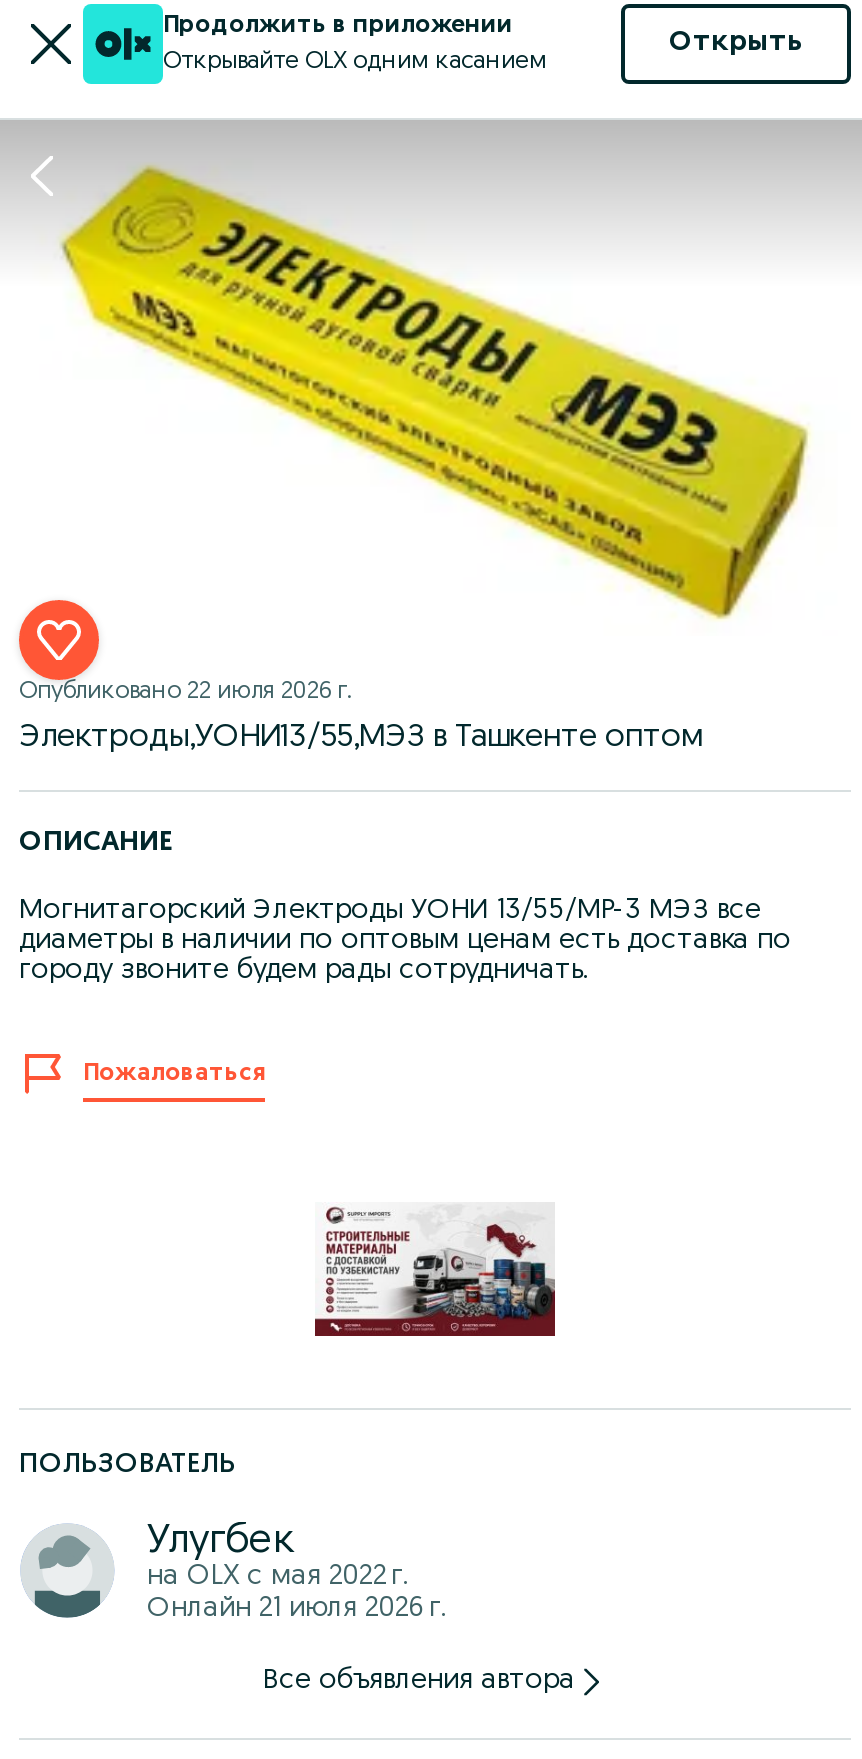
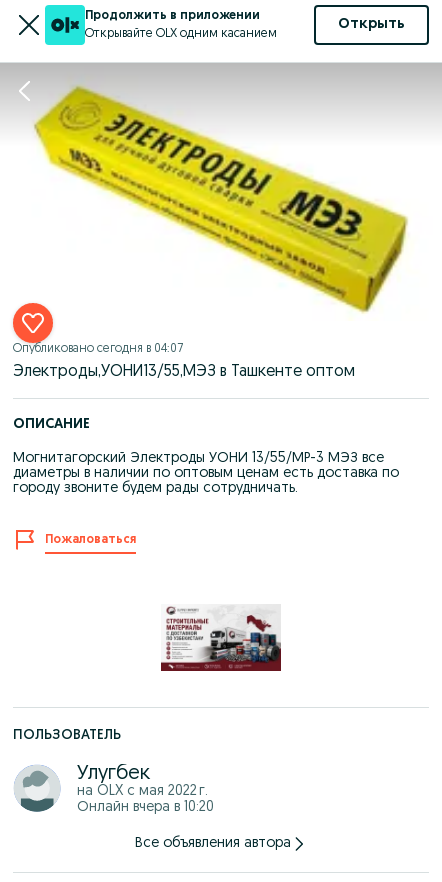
- Опубликовано 22 июля 2026 г.
+ Опубликовано сегодня в 04:07

- Онлайн 21 июля 2026 г.
+ Онлайн вчера в 10:20
